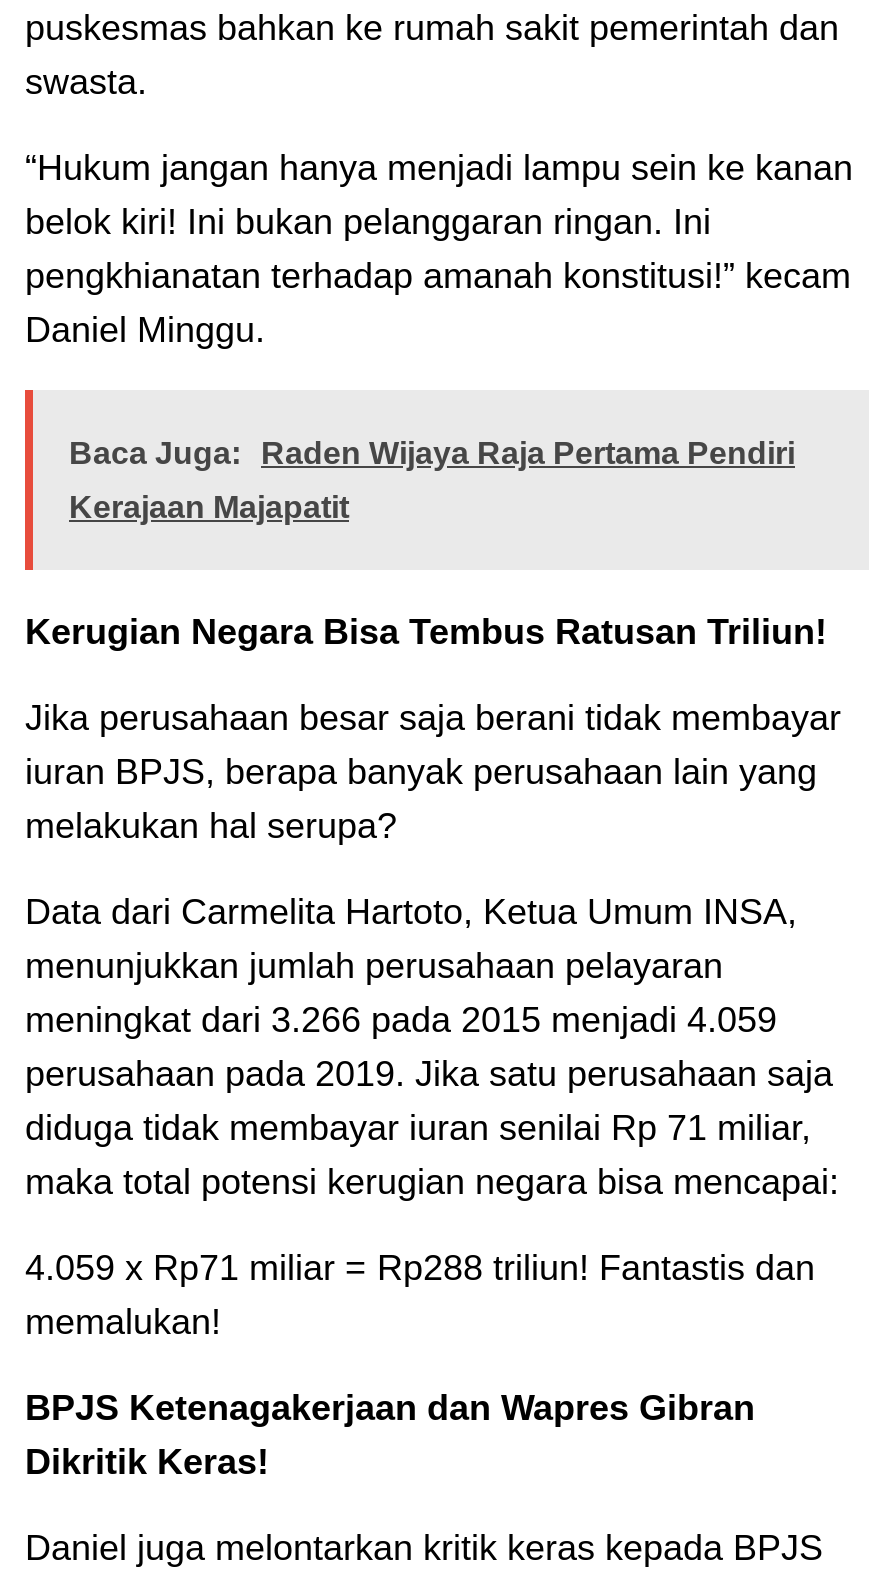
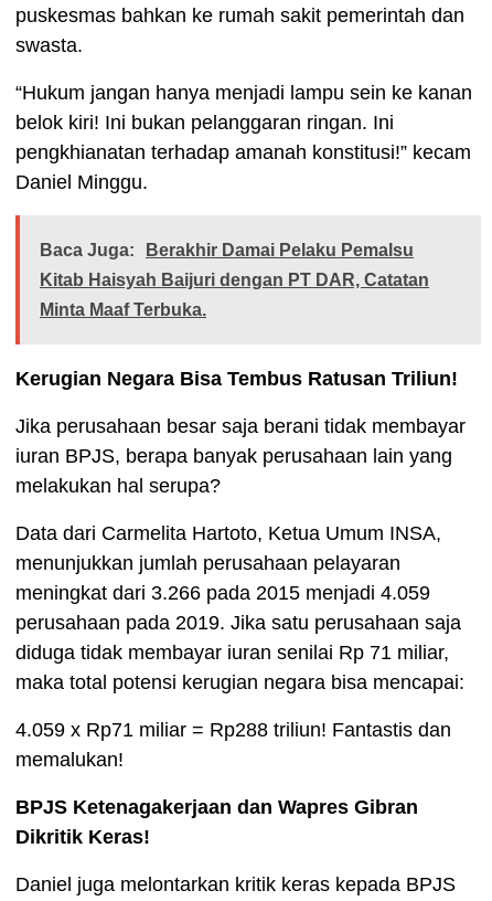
- Baca Juga: Raden Wijaya Raja Pertama Pendiri
- Kerajaan Majapatit
+ Baca Juga: Berakhir Damai Pelaku Pemalsu
+ Kitab Haisyah Baijuri dengan PT DAR, Catatan
+ Minta Maaf Terbuka.
